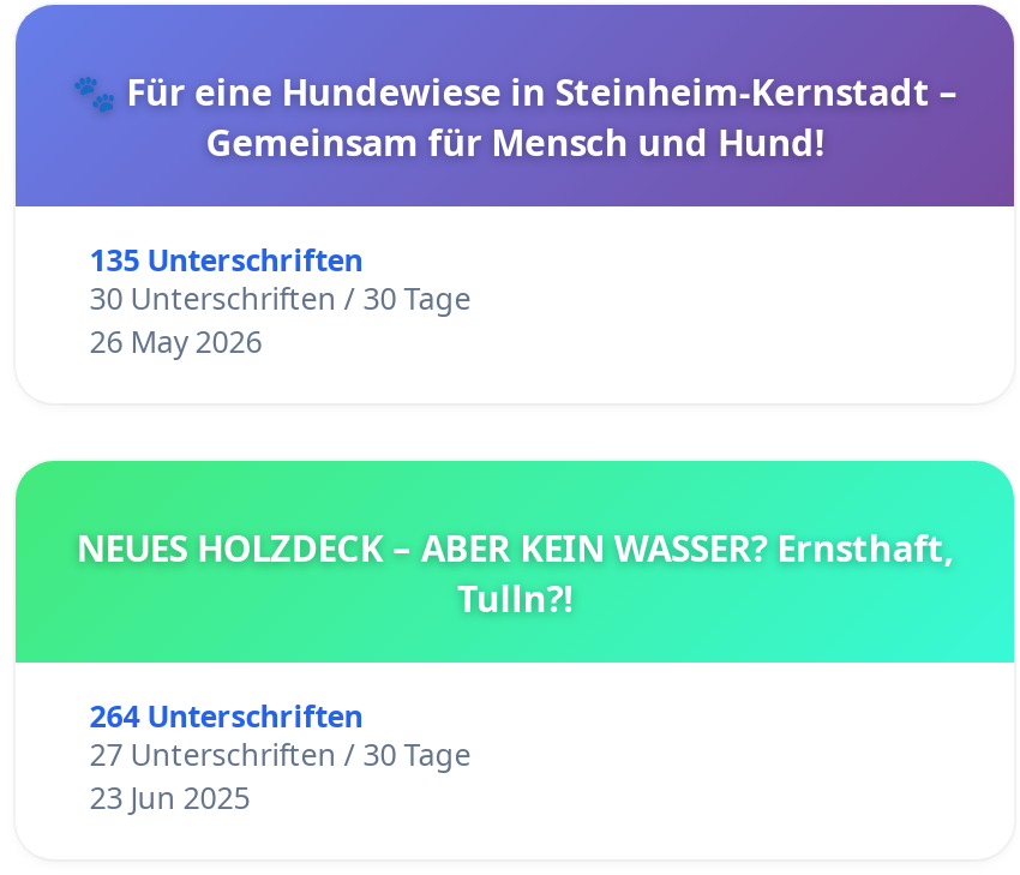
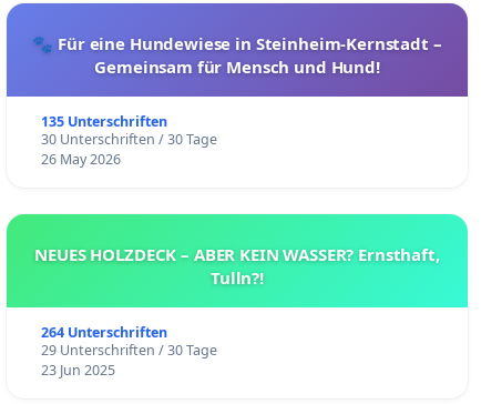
- 27 Unterschriften / 30 Tage
+ 29 Unterschriften / 30 Tage
